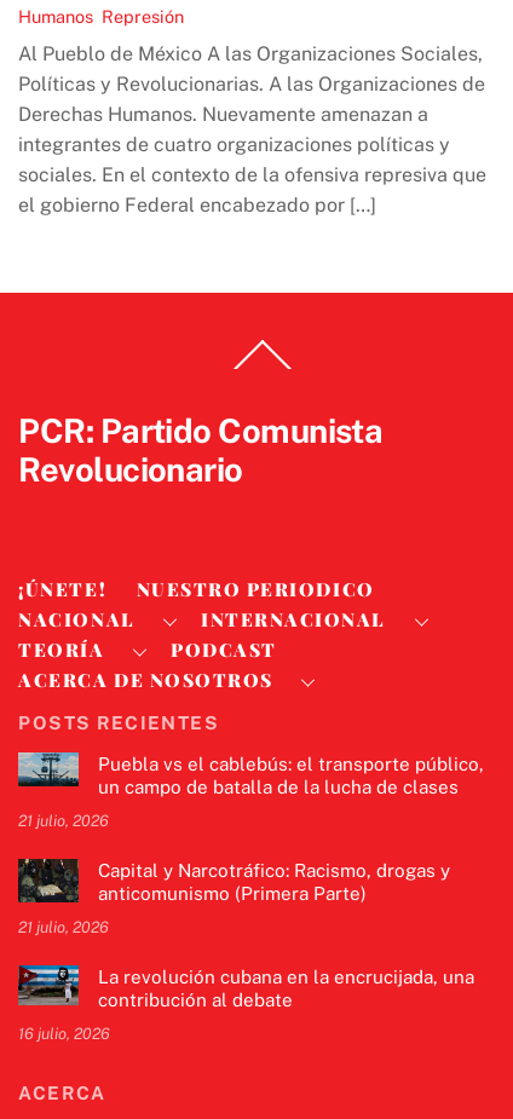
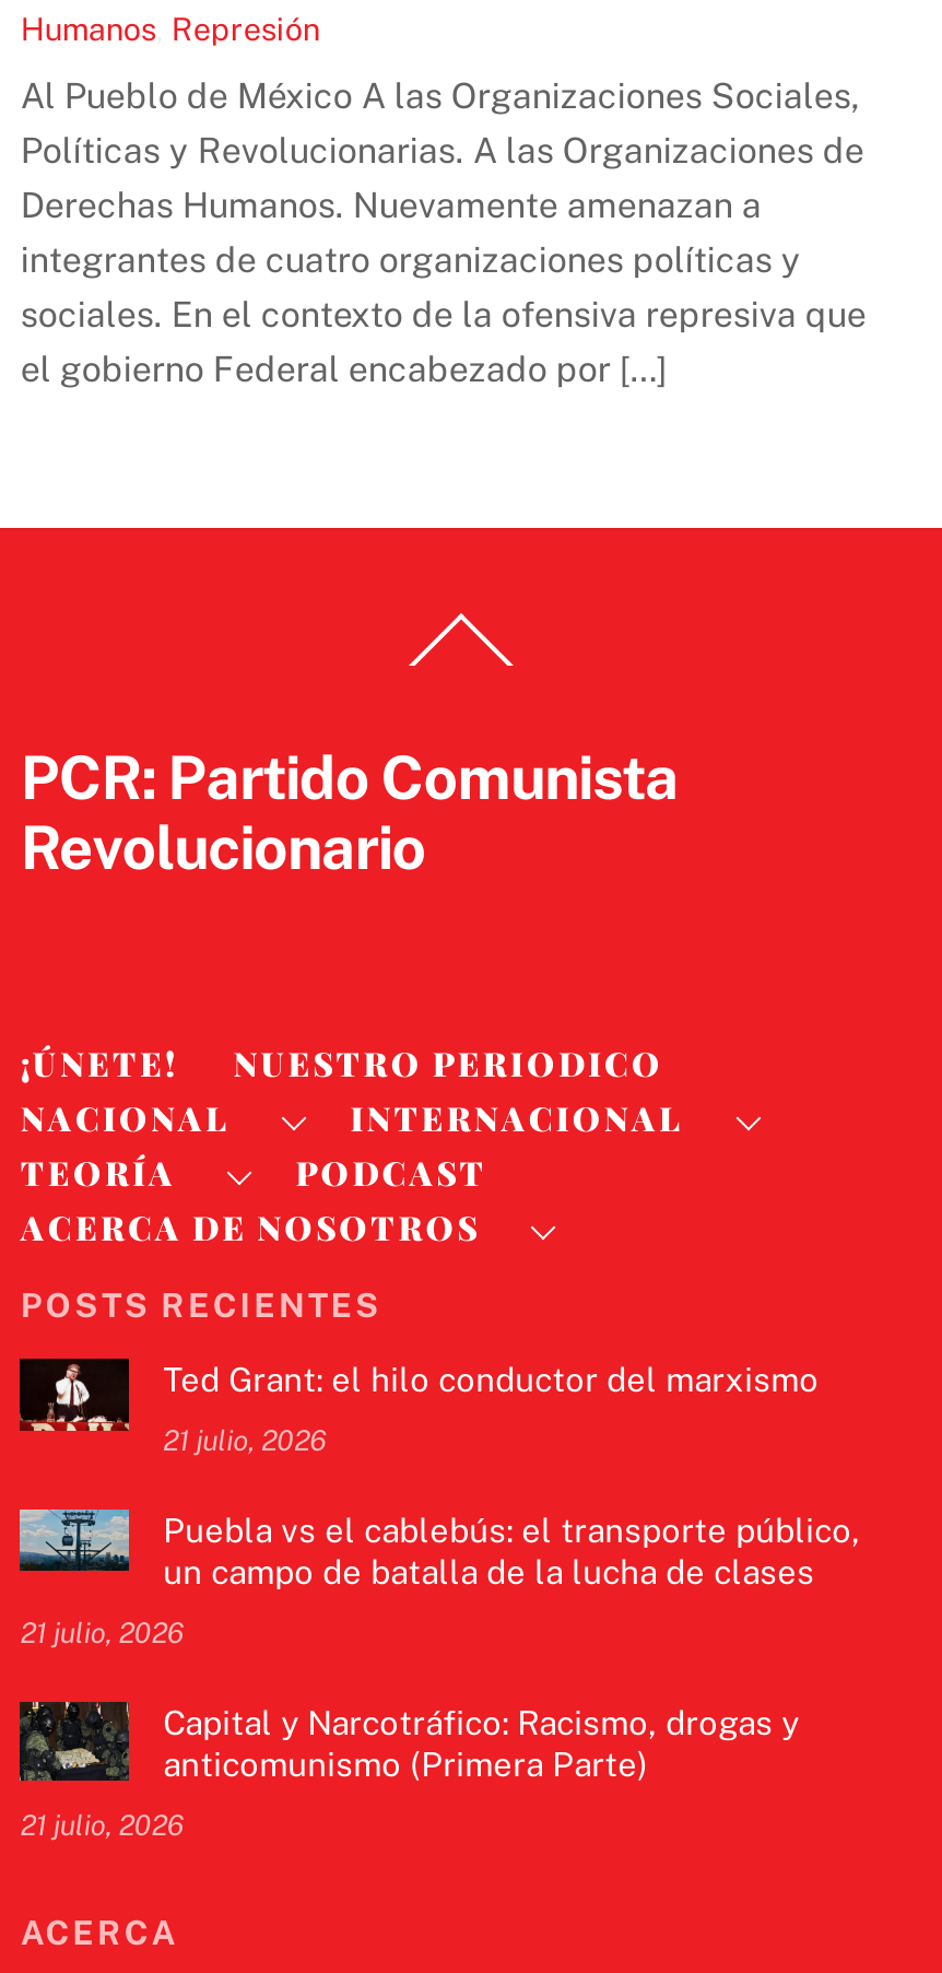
+ [image]
+ Ted Grant: el hilo conductor del marxismo
+ 21 julio, 2026

moved down: [image] | Puebla vs el cablebús: el transporte público, | un campo de batalla de la lucha de clases | 21 julio, 2026 | Capital y Narcotráfico: Racismo, drogas y | anticomunismo (Primera Parte) | 21 julio, 2026

- [image]
- La revolución cubana en la encrucijada, una
- contribución al debate
- 16 julio, 2026
